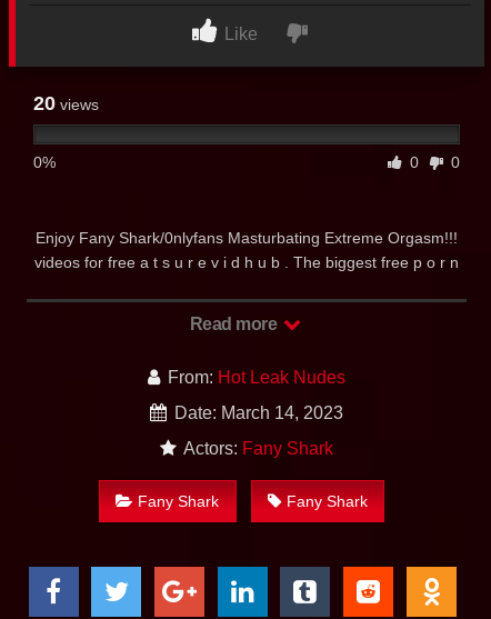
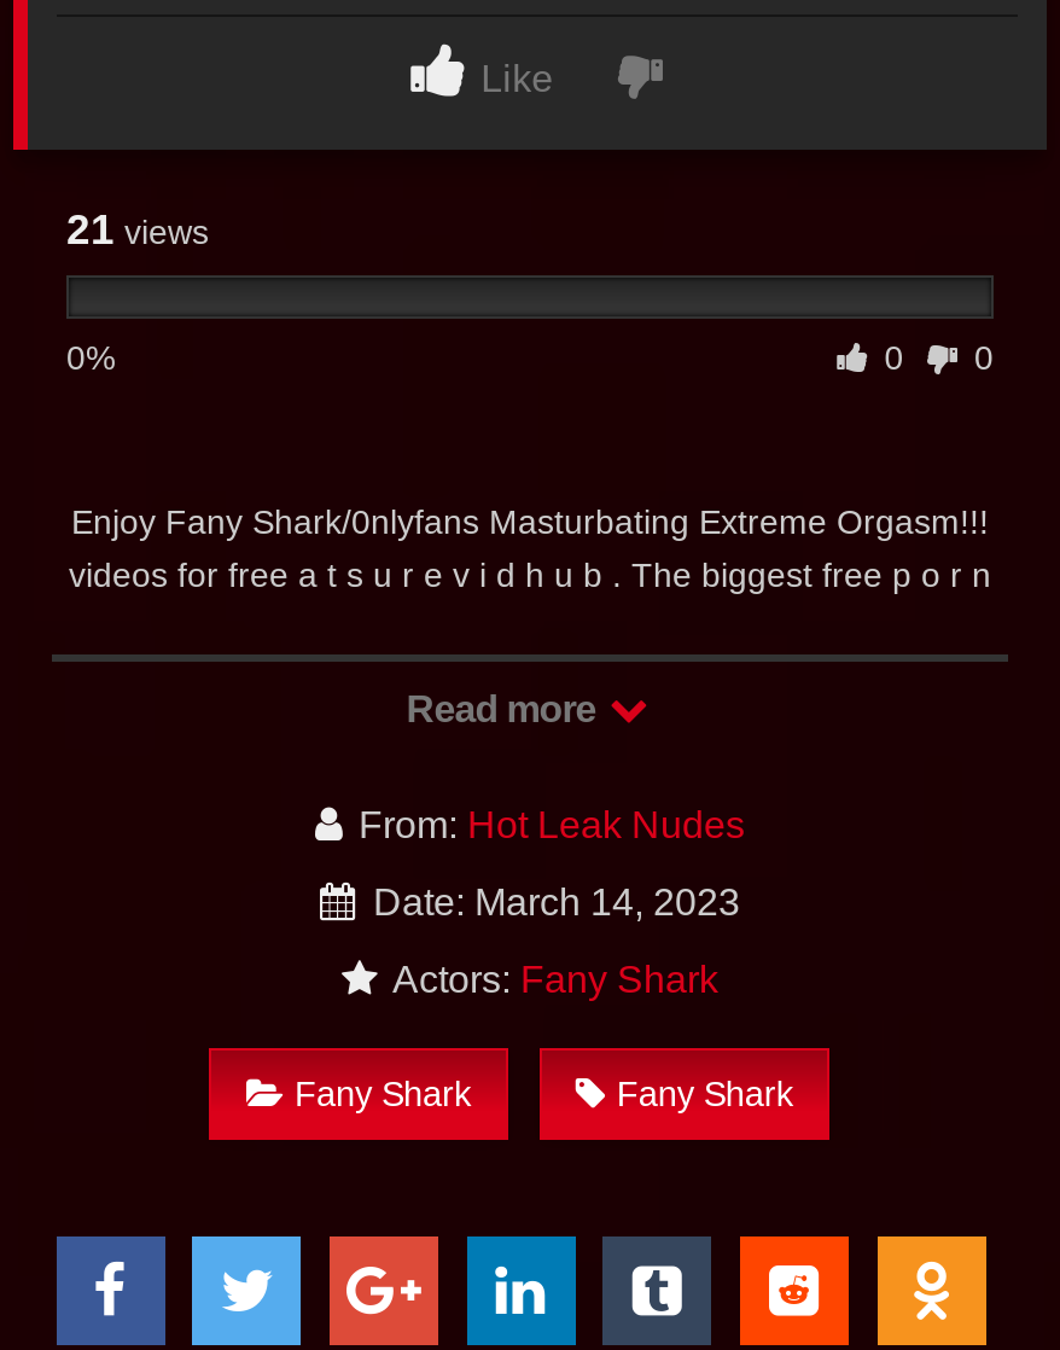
- 20 views
+ 21 views
